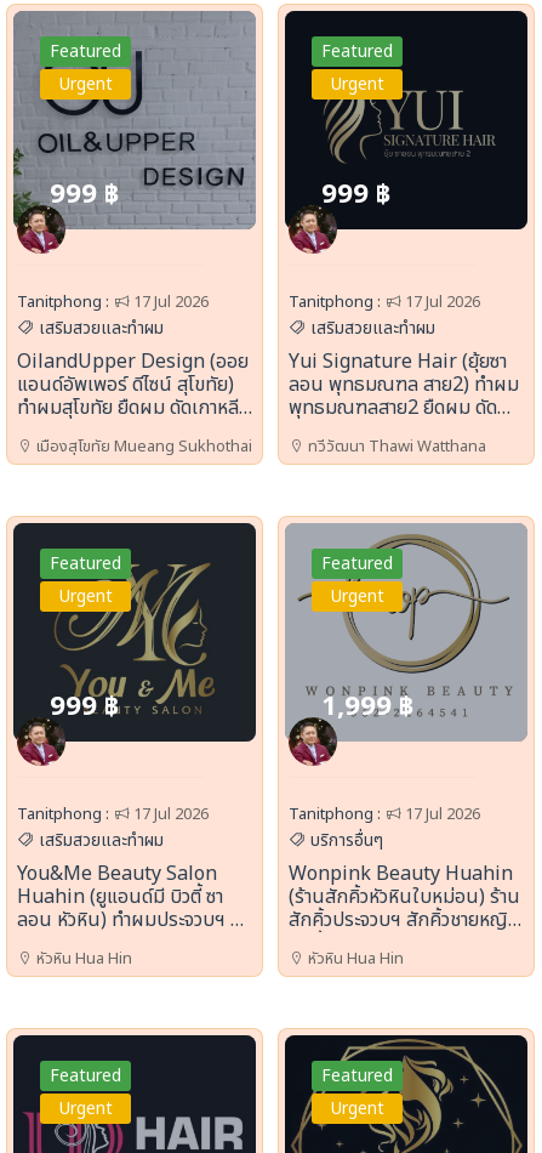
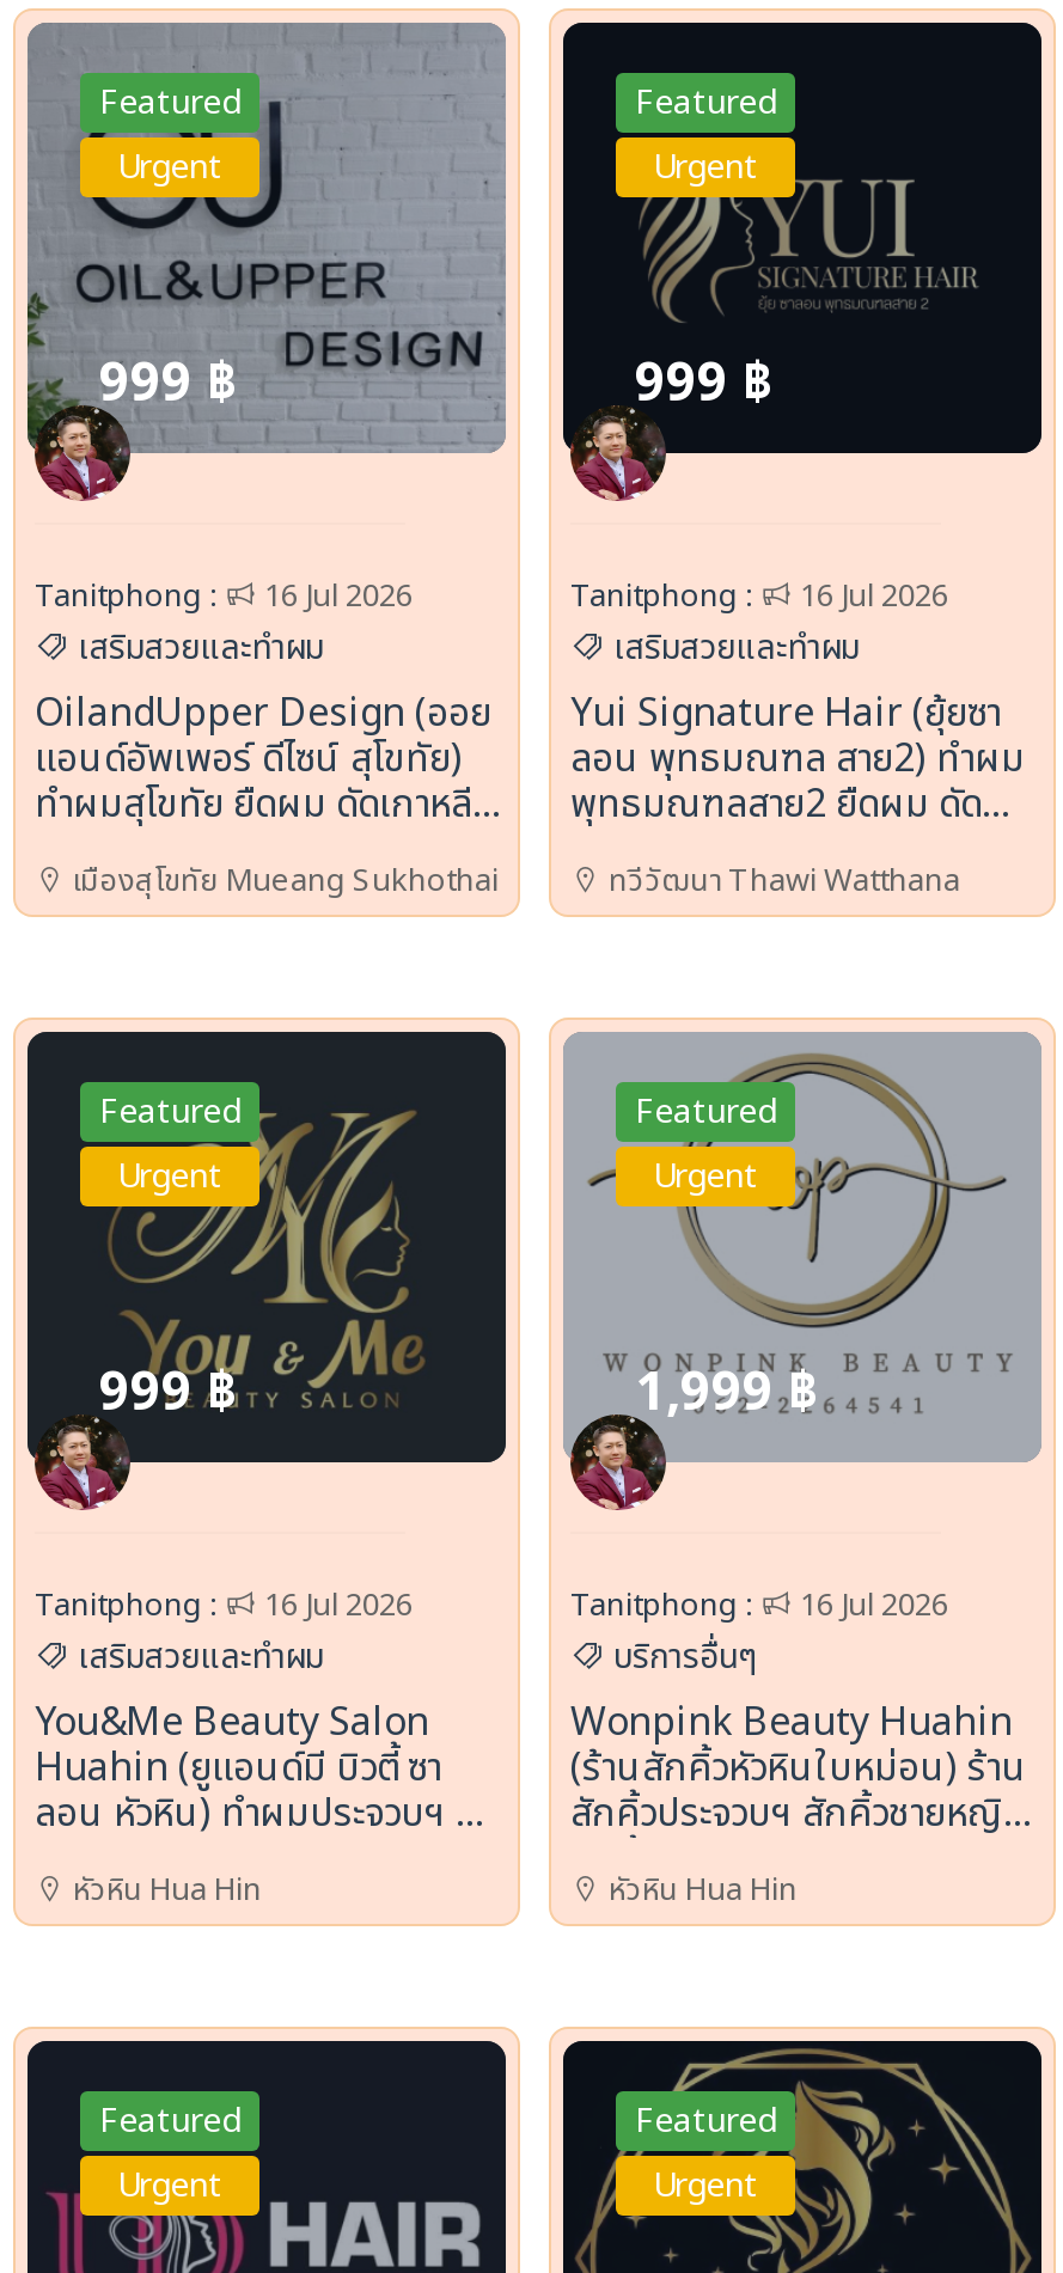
- Tanitphong : 17 Jul 2026
+ Tanitphong : 16 Jul 2026

- Tanitphong : 17 Jul 2026
+ Tanitphong : 16 Jul 2026

- Tanitphong : 17 Jul 2026
+ Tanitphong : 16 Jul 2026

- Tanitphong : 17 Jul 2026
+ Tanitphong : 16 Jul 2026
